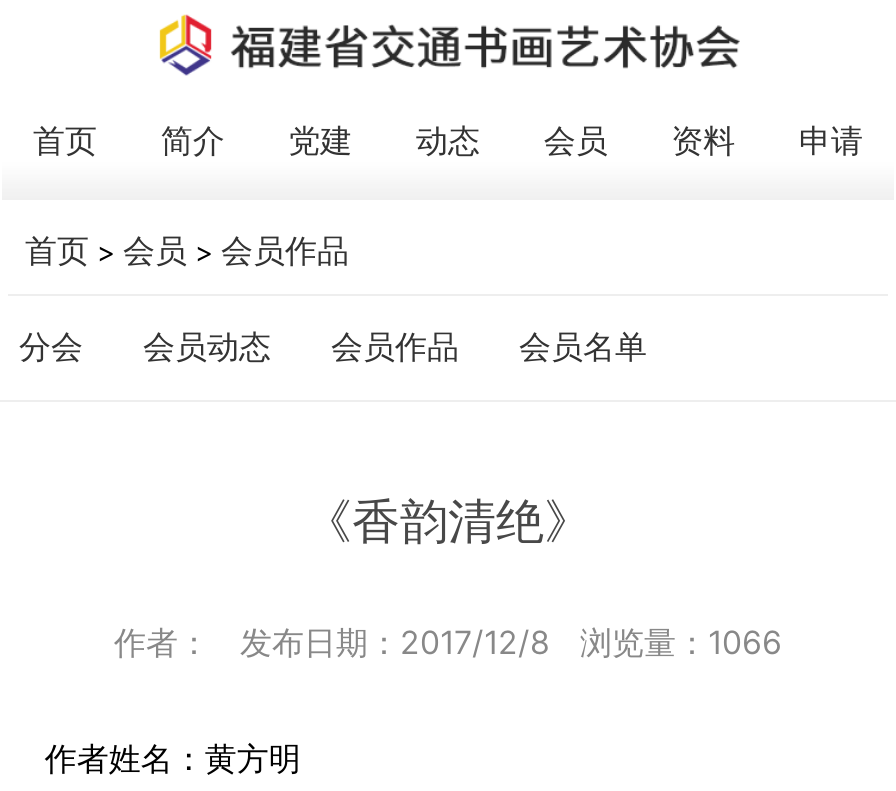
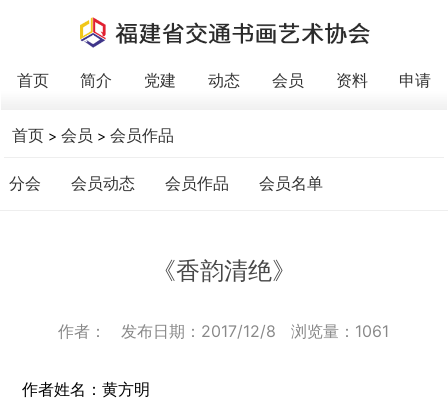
- 作者： 发布日期：2017/12/8 浏览量：1066
+ 作者： 发布日期：2017/12/8 浏览量：1061
